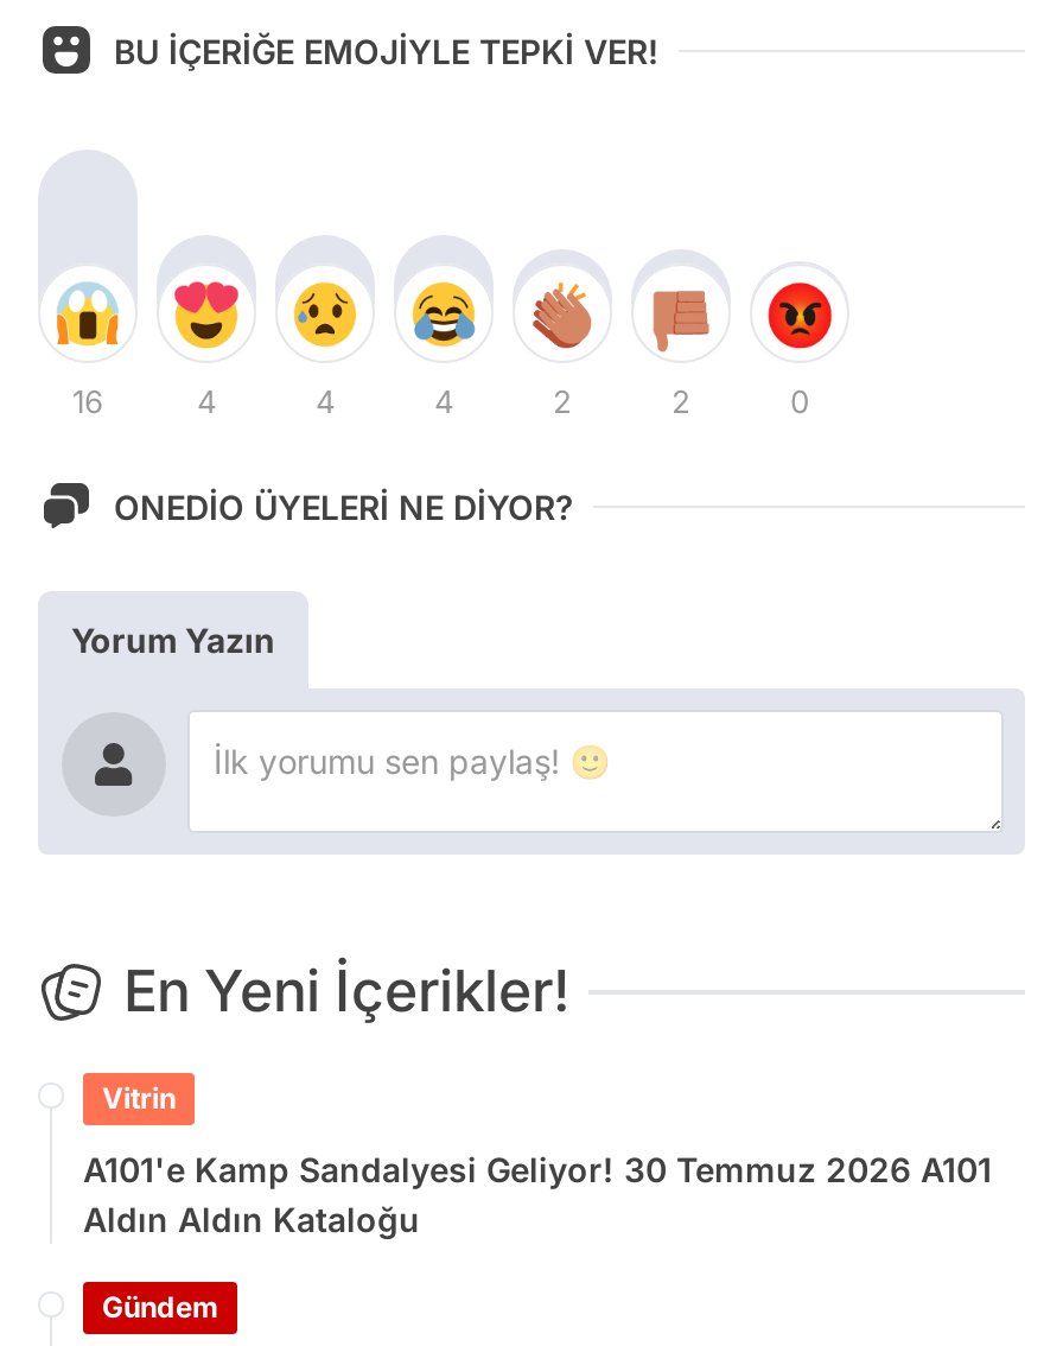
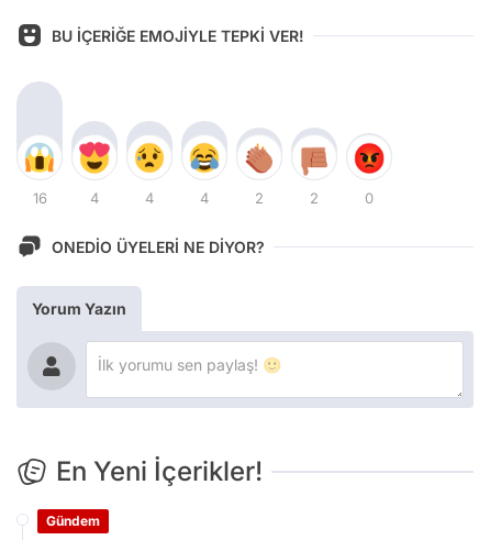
- Vitrin
- A101'e Kamp Sandalyesi Geliyor! 30 Temmuz 2026 A101
- Aldın Aldın Kataloğu
